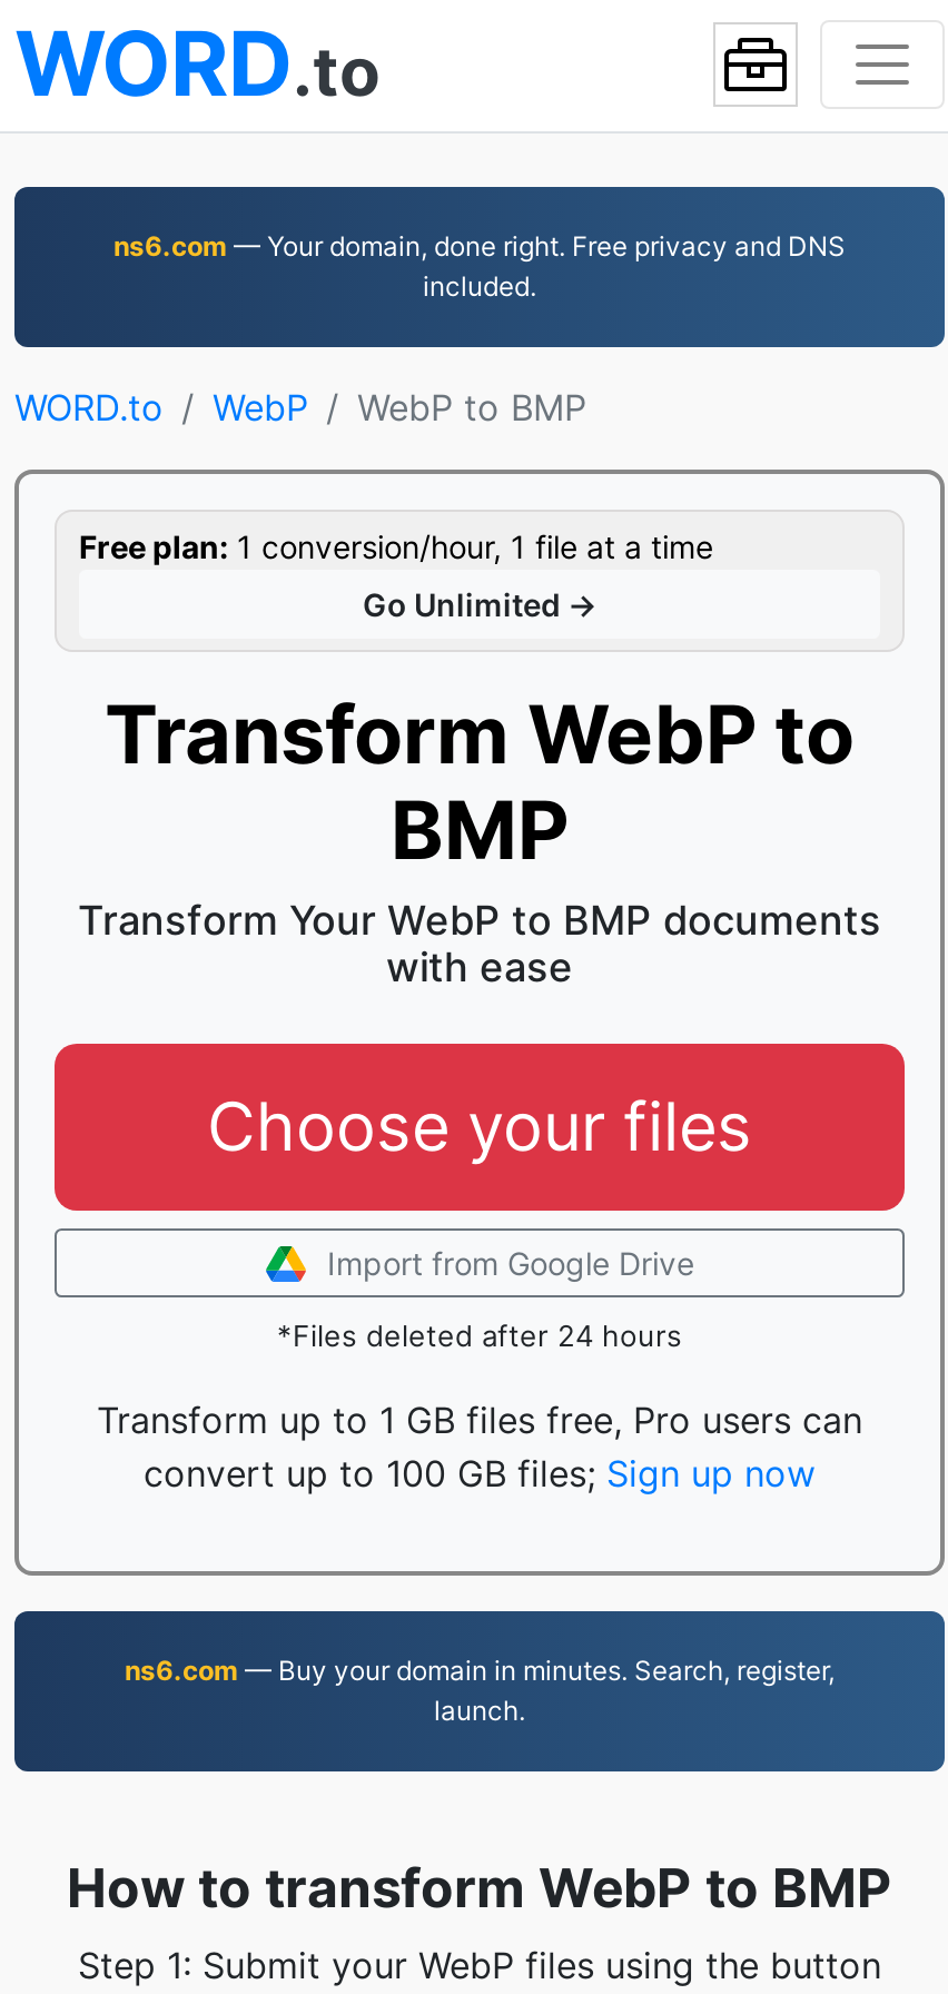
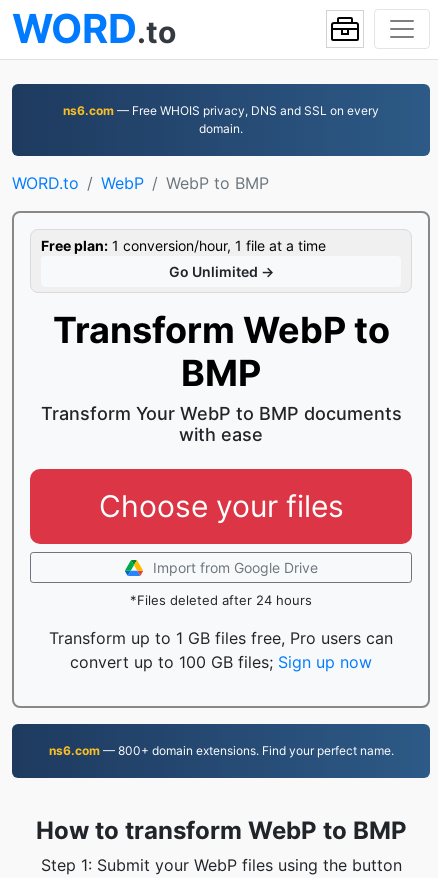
- ns6.com — Your domain, done right. Free privacy and DNS
- included.
+ ns6.com — Free WHOIS privacy, DNS and SSL on every
+ domain.

- ns6.com — Buy your domain in minutes. Search, register,
- launch.
+ ns6.com — 800+ domain extensions. Find your perfect name.
